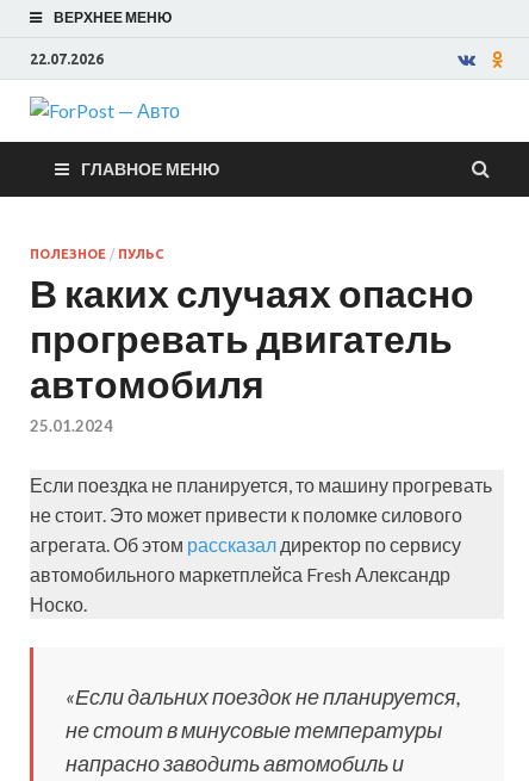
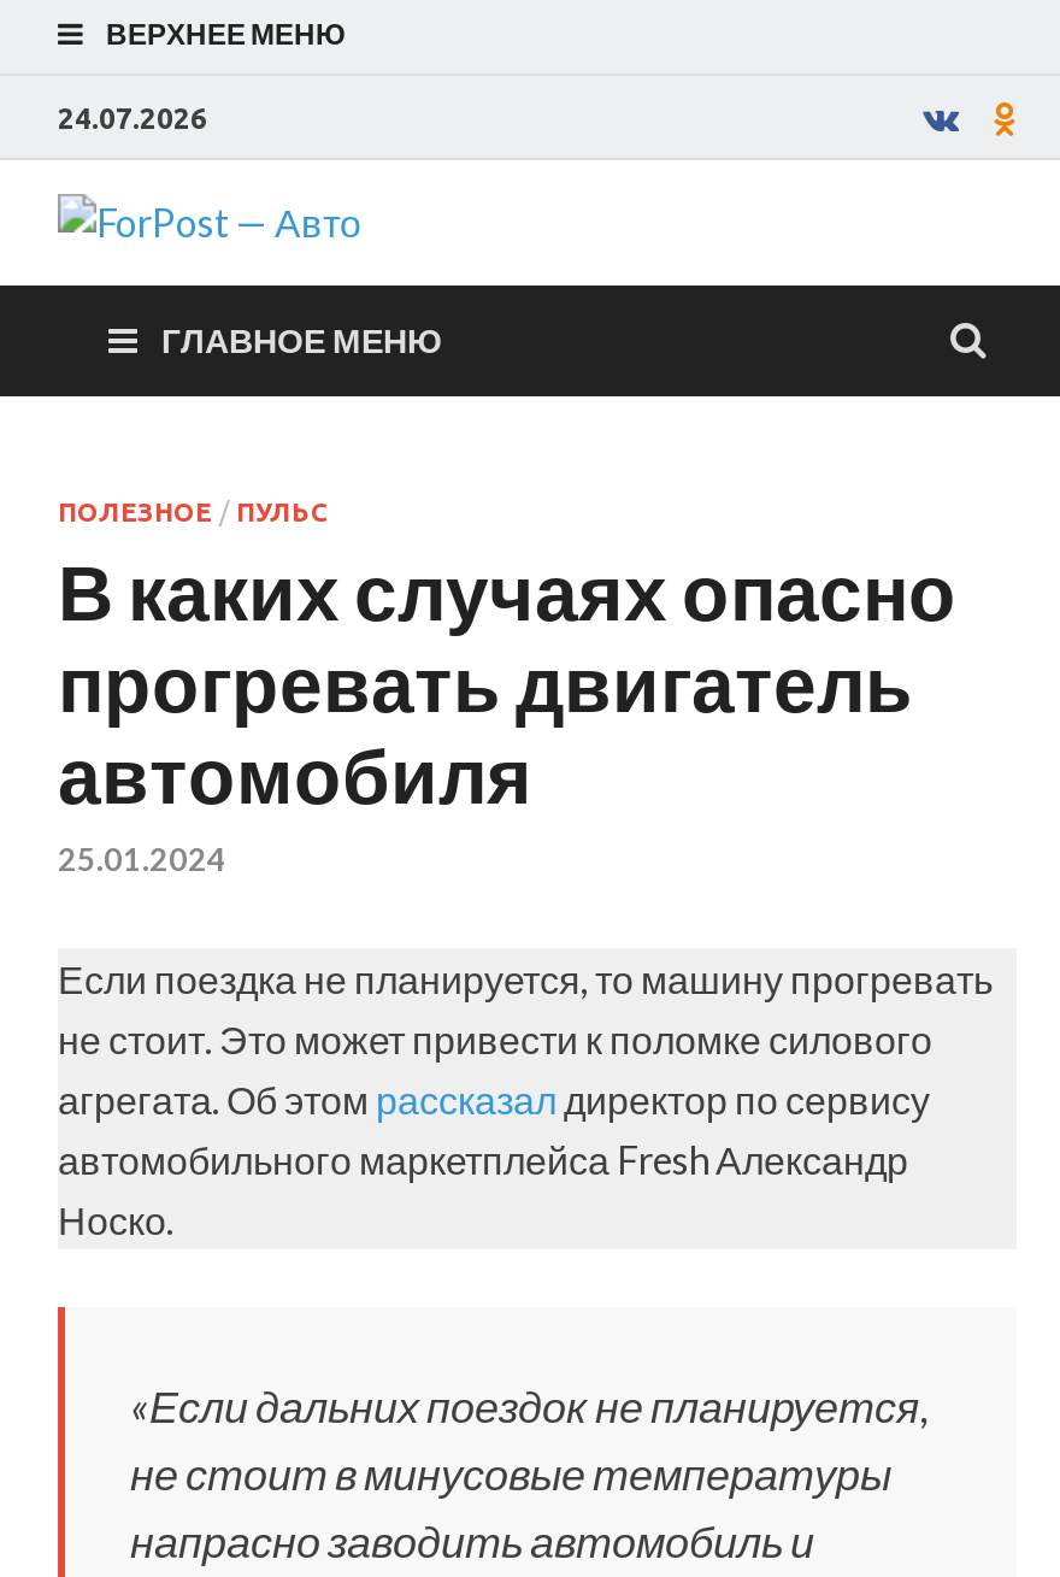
- 22.07.2026
+ 24.07.2026
